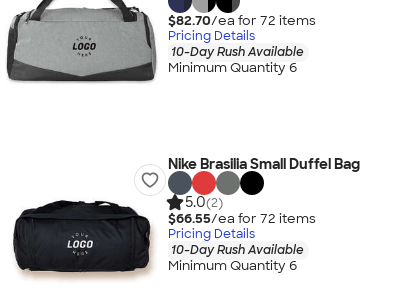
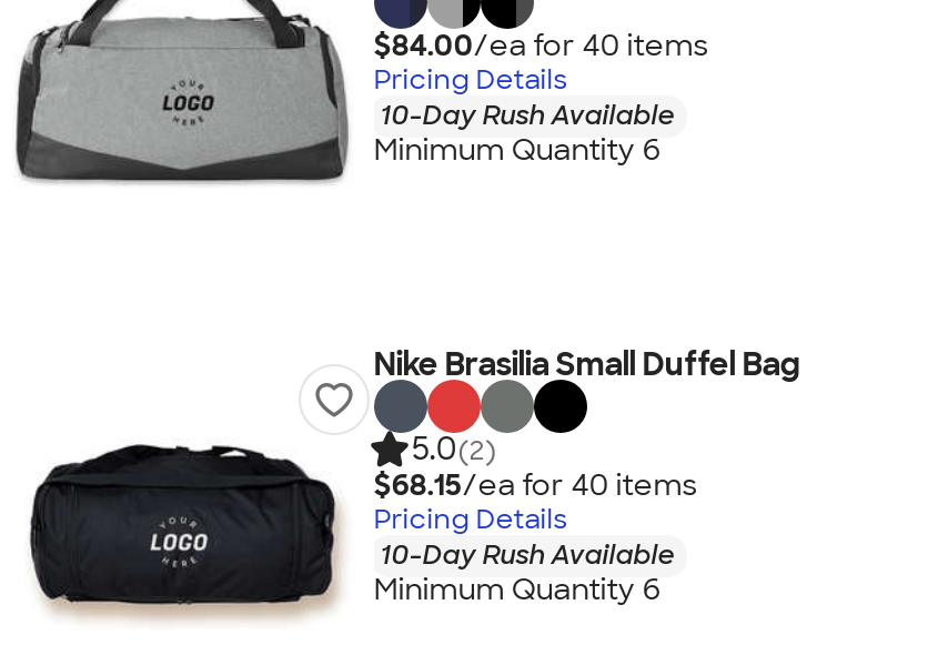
- $82.70/ea for 72 items
+ $84.00/ea for 40 items

- $66.55/ea for 72 items
+ $68.15/ea for 40 items
